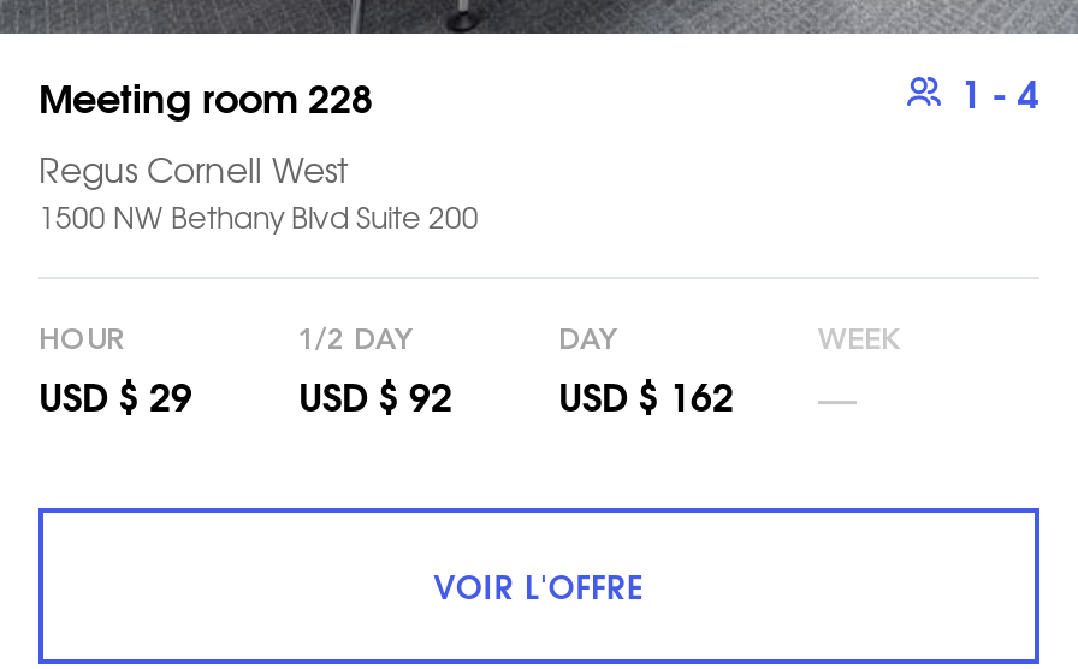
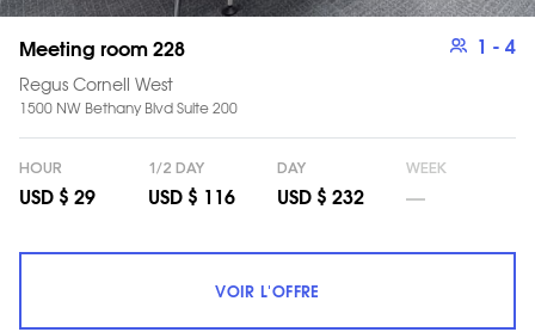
- USD $ 92
+ USD $ 116

- USD $ 162
+ USD $ 232
